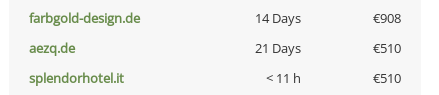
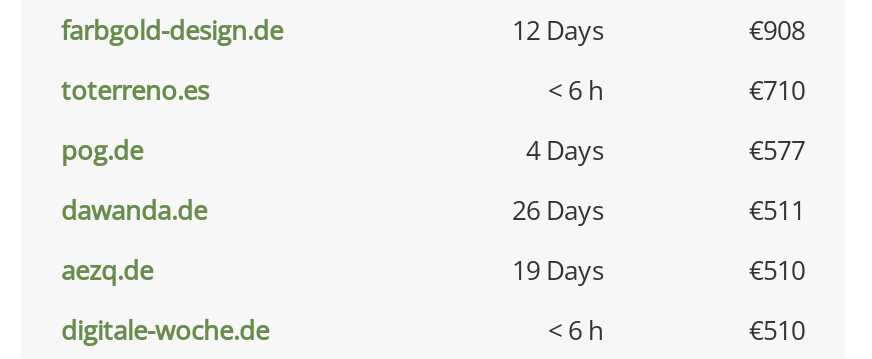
- 14 Days
+ 12 Days

+ toterreno.es
+ < 6 h
+ €710
+ pog.de
+ 4 Days
+ €577
+ dawanda.de
+ 26 Days
+ €511

- 21 Days
+ 19 Days

- splendorhotel.it
- < 11 h
+ digitale-woche.de
+ < 6 h
